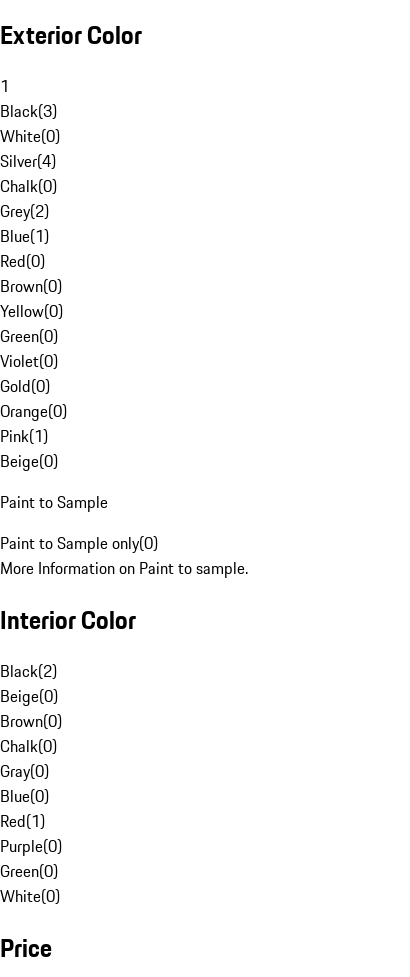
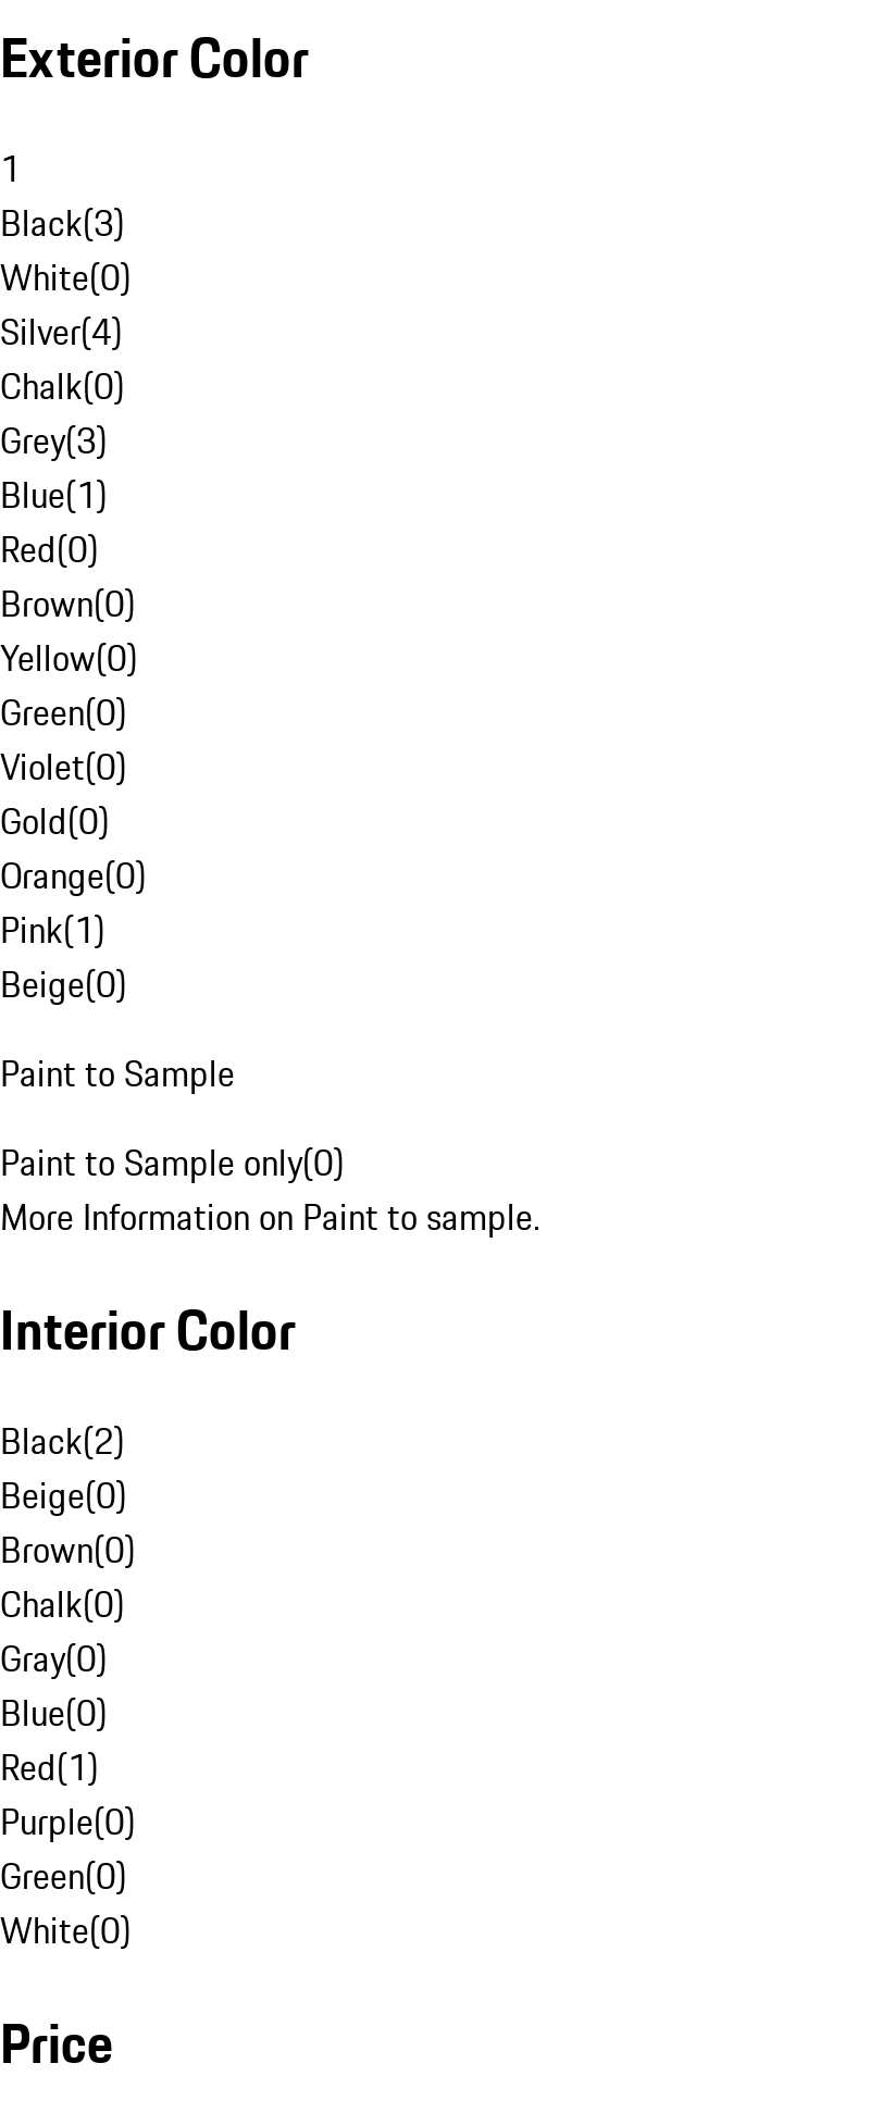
- Grey(2)
+ Grey(3)
